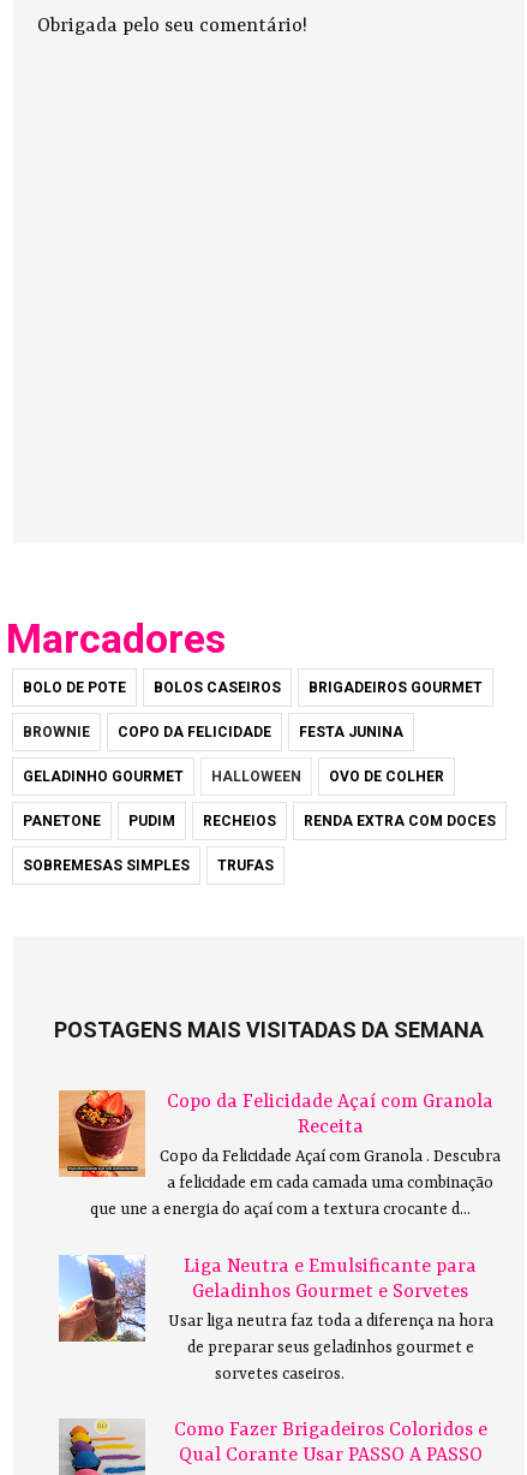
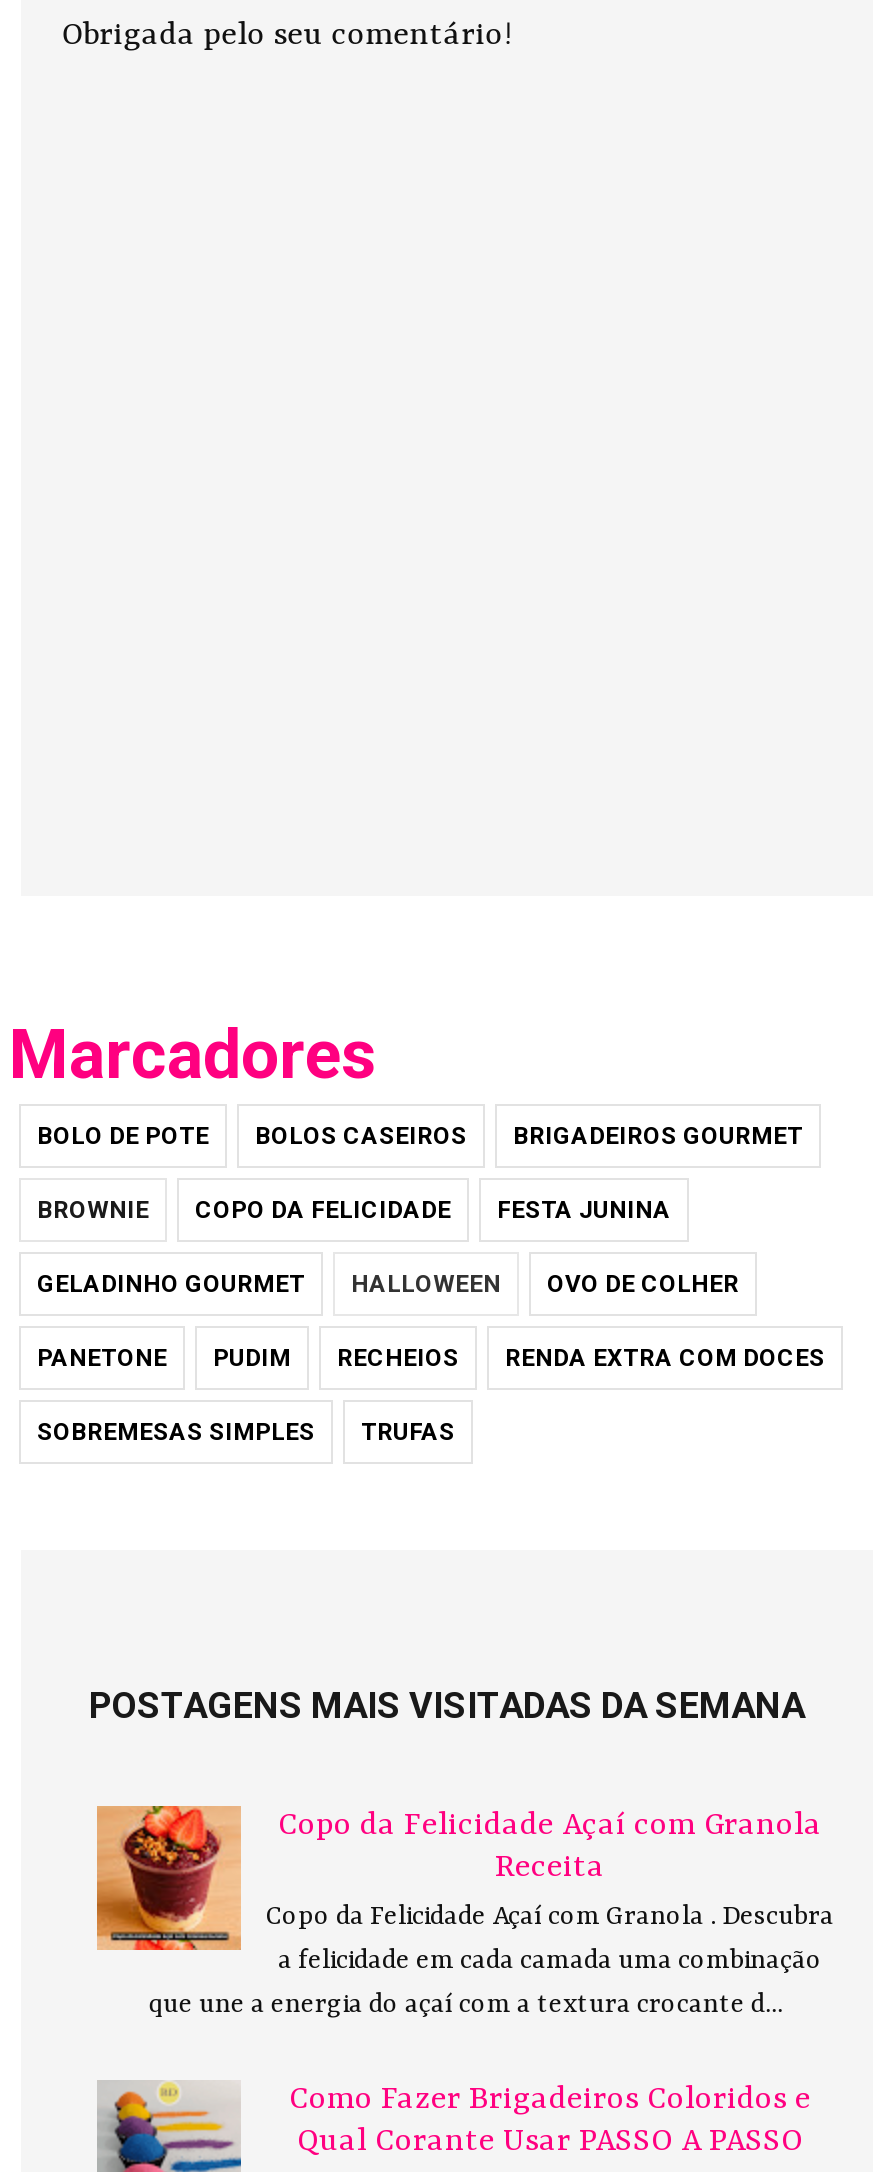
- [image]
- Liga Neutra e Emulsificante para
- Geladinhos Gourmet e Sorvetes
- Usar liga neutra faz toda a diferença na hora
- de preparar seus geladinhos gourmet e
- sorvetes caseiros.
